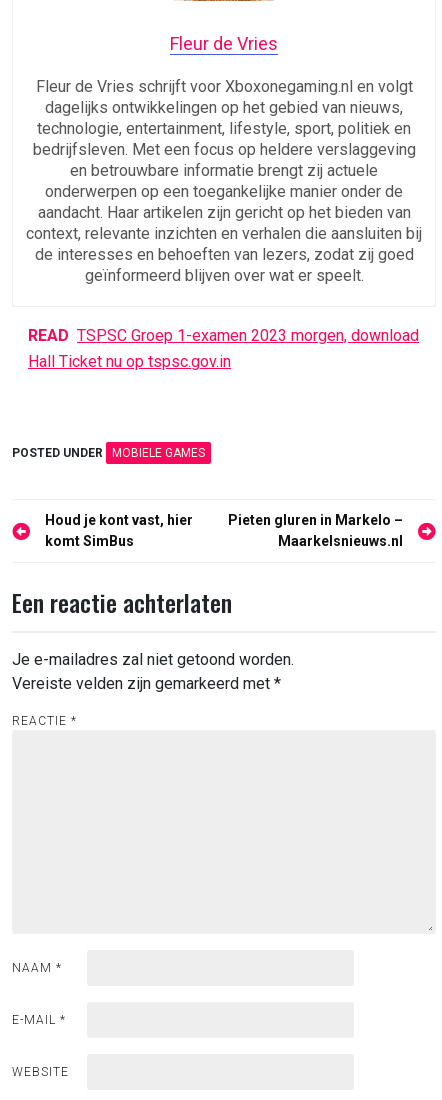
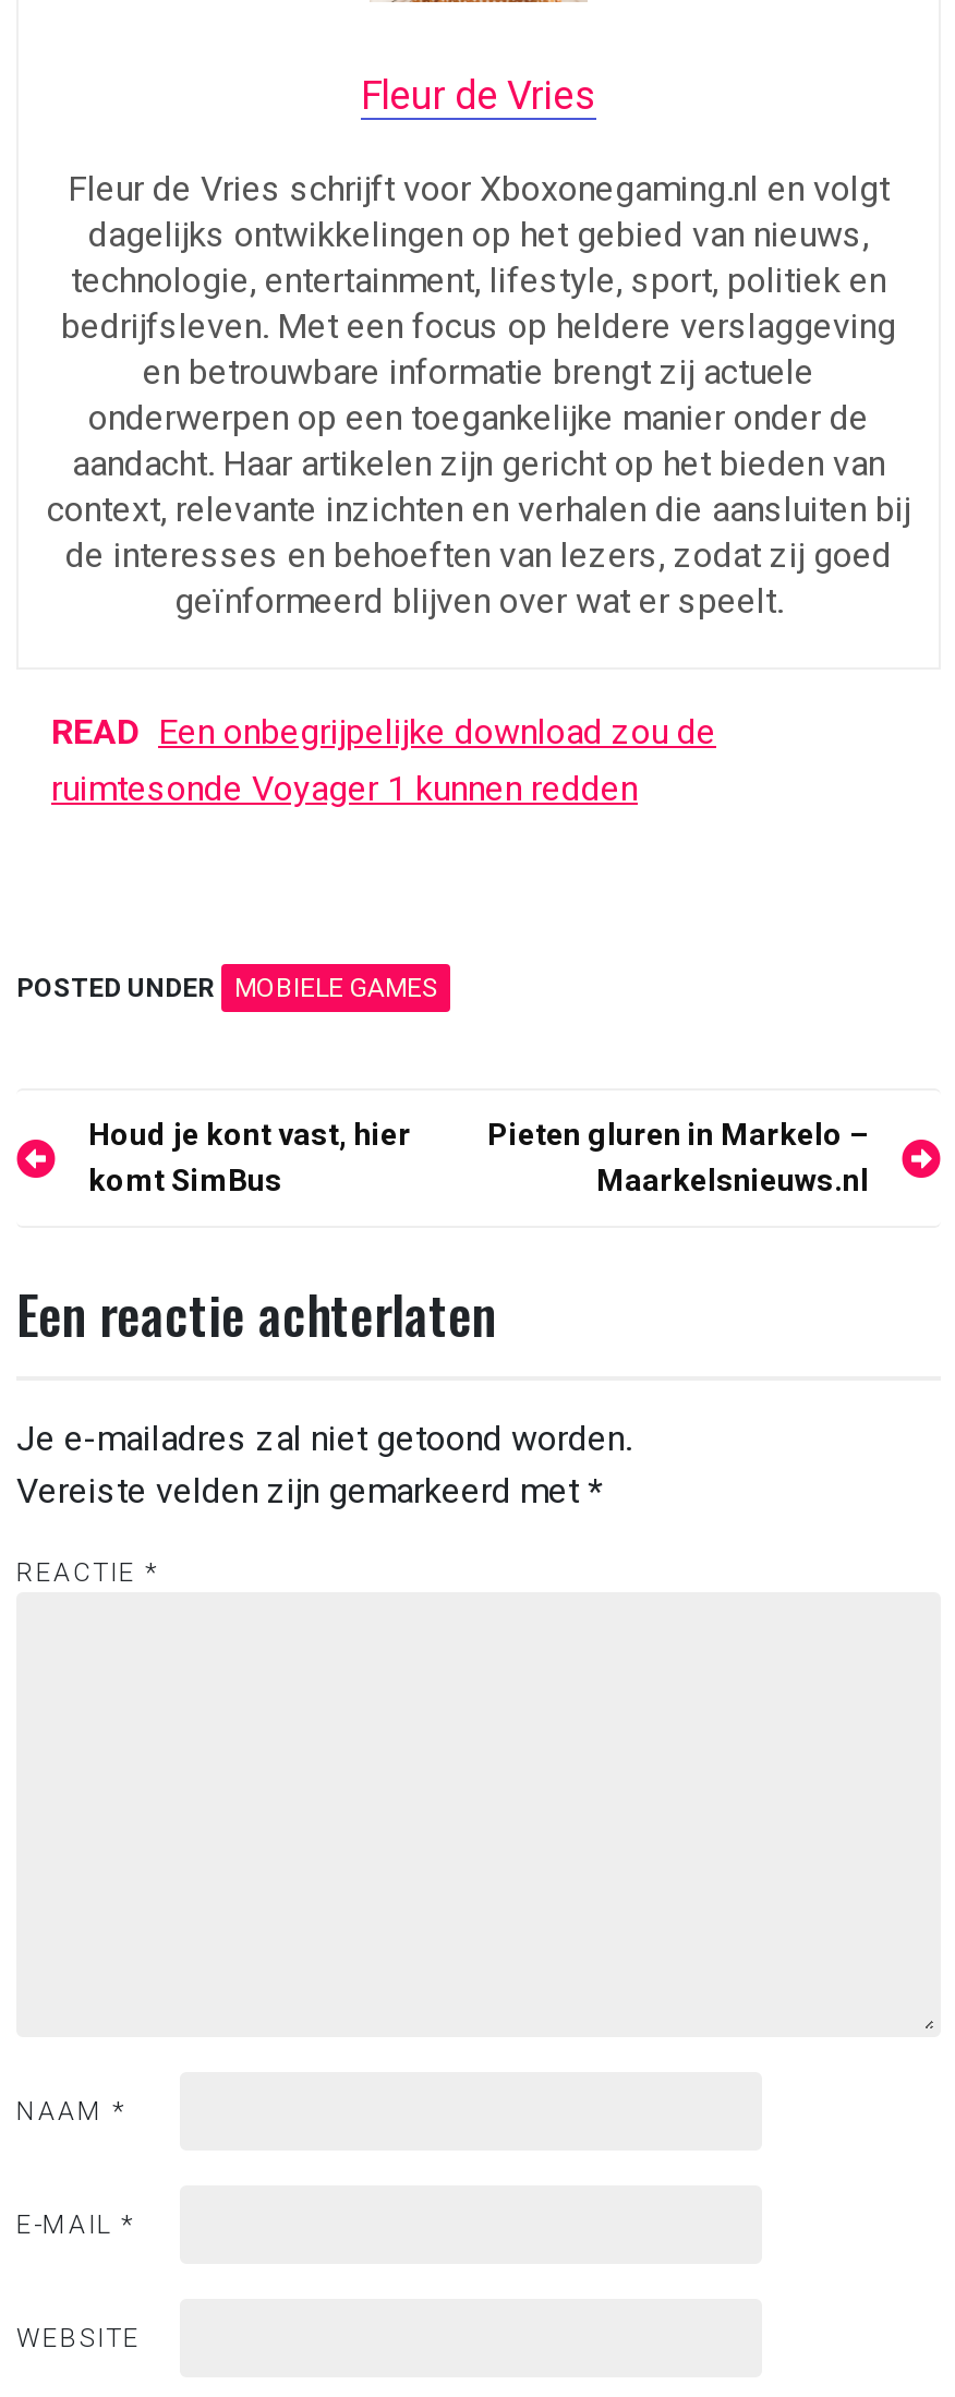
- READ TSPSC Groep 1-examen 2023 morgen, download
- Hall Ticket nu op tspsc.gov.in
+ READ Een onbegrijpelijke download zou de
+ ruimtesonde Voyager 1 kunnen redden
